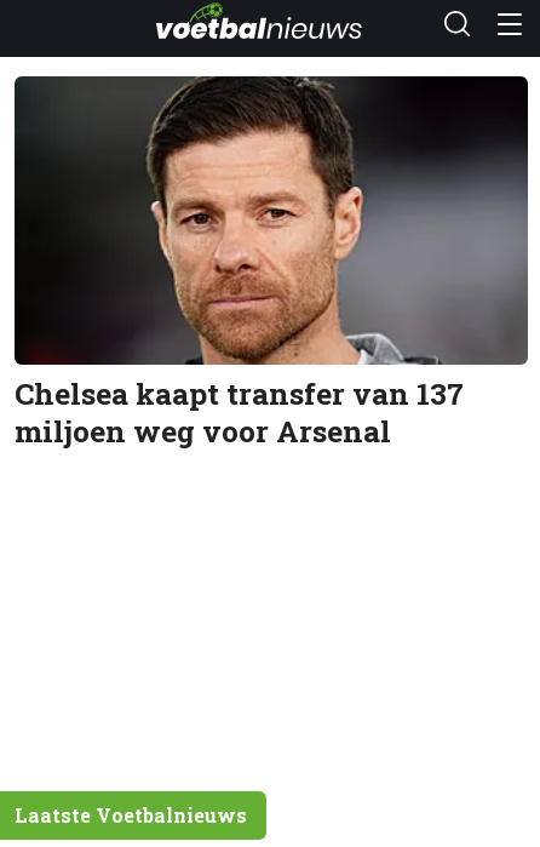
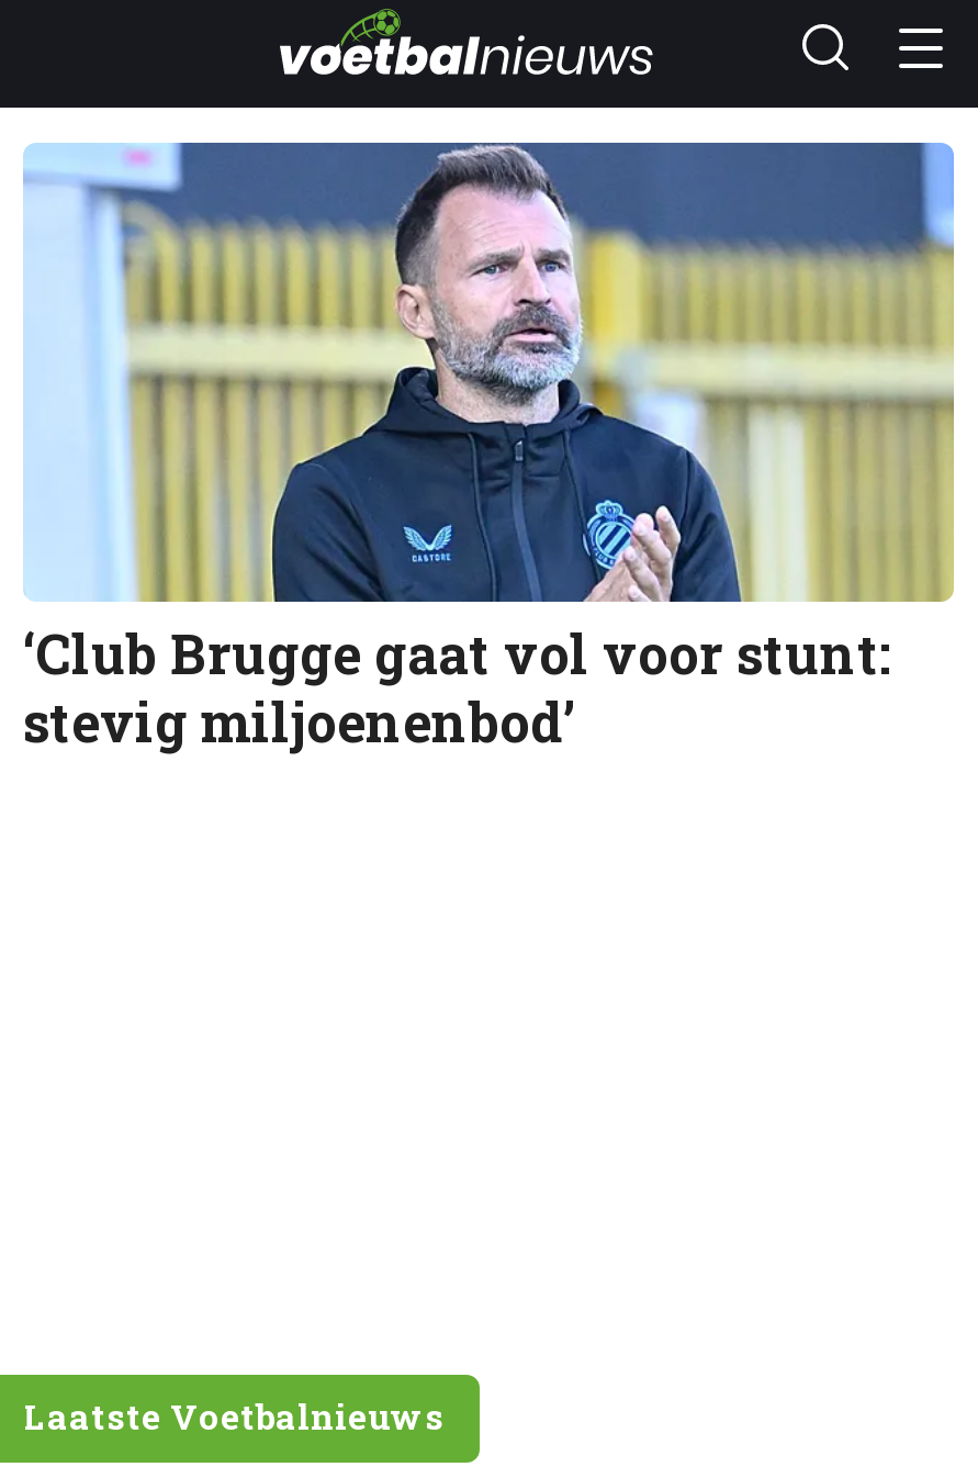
- [image]
- Chelsea kaapt transfer van 137
- miljoen weg voor Arsenal
+ [image]
+ ‘Club Brugge gaat vol voor stunt:
+ stevig miljoenenbod’
